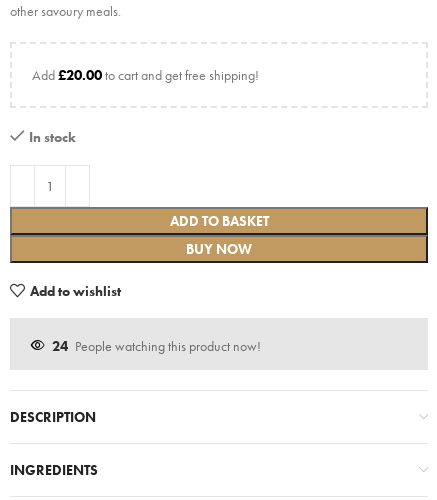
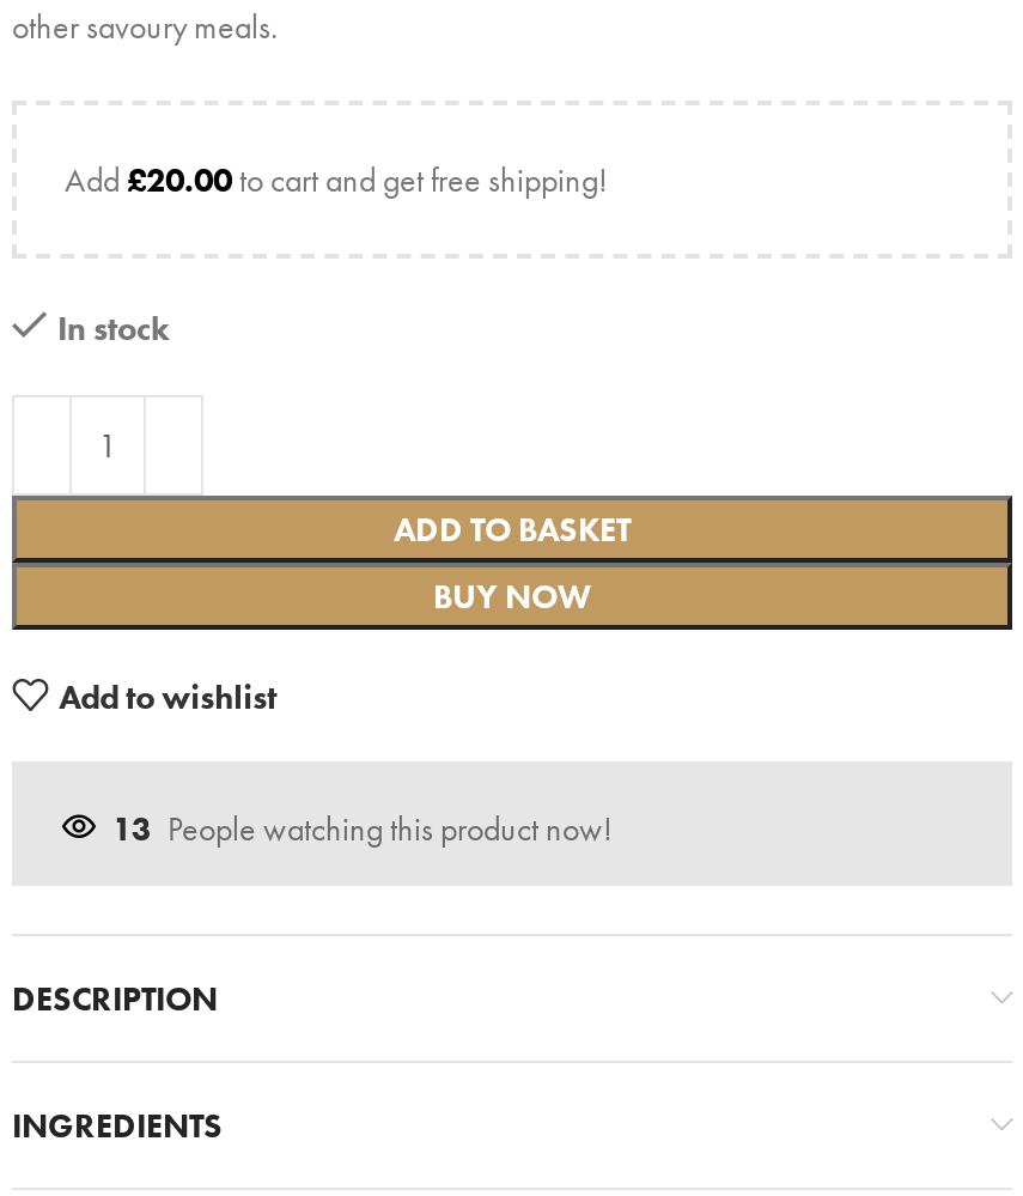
- 24 People watching this product now!
+ 13 People watching this product now!
